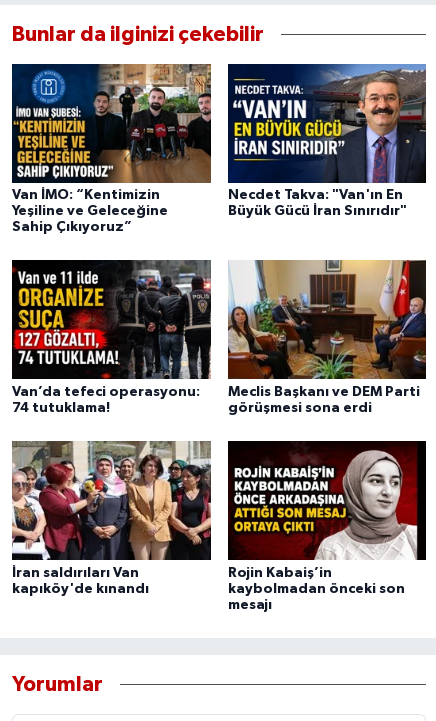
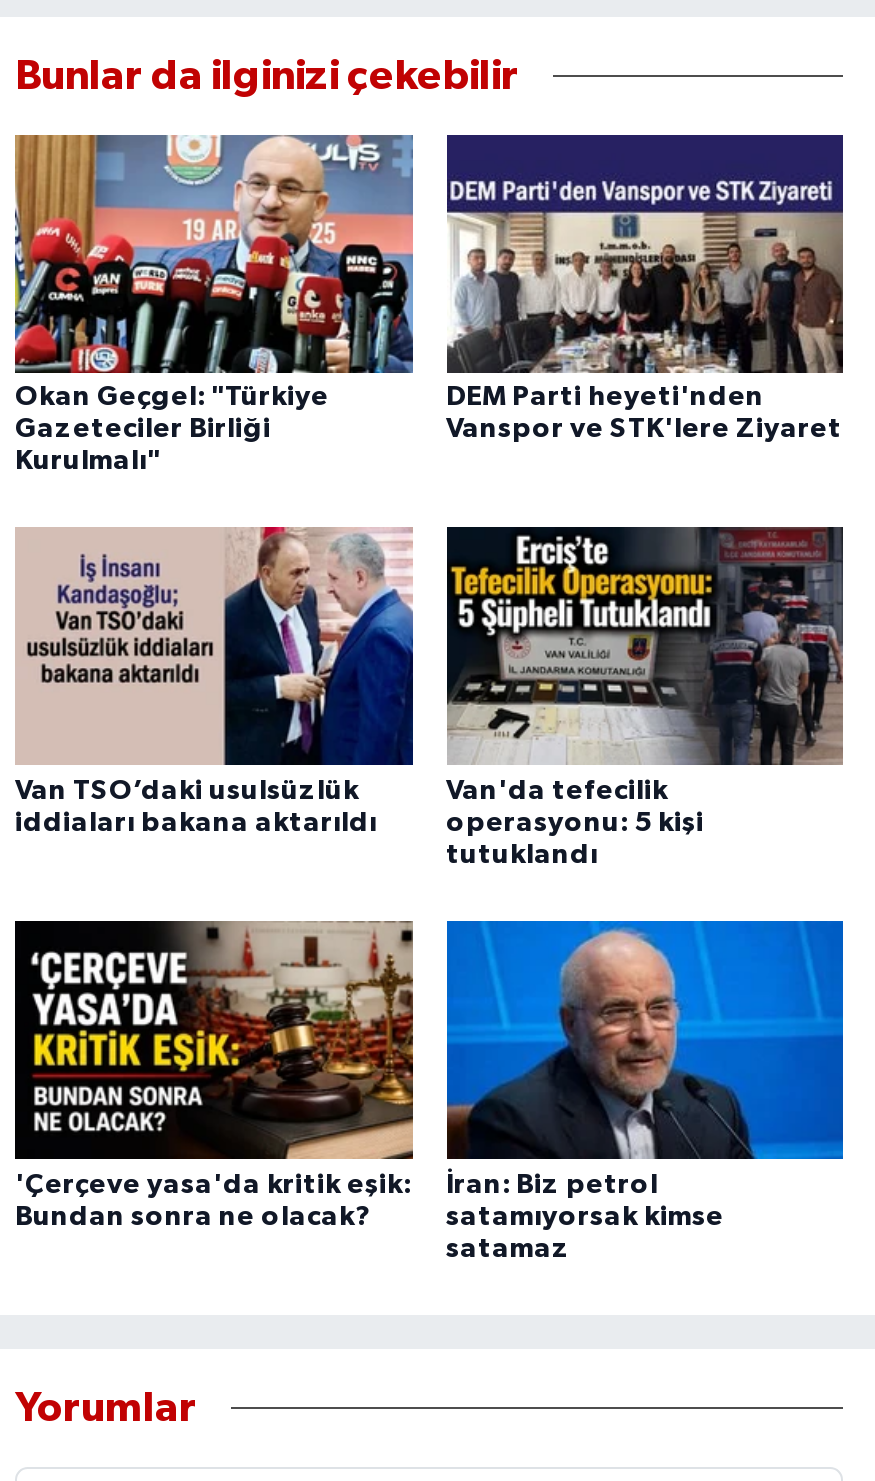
- [image]
- Van İMO: “Kentimizin
- Yeşiline ve Geleceğine
- Sahip Çıkıyoruz”
+ [image]
+ Okan Geçgel: "Türkiye
+ Gazeteciler Birliği
+ Kurulmalı"

- [image]
- Necdet Takva: "Van'ın En
- Büyük Gücü İran Sınırıdır"
+ [image]
+ DEM Parti heyeti'nden
+ Vanspor ve STK'lere Ziyaret

- [image]
- Van’da tefeci operasyonu:
- 74 tutuklama!
+ [image]
+ Van TSO’daki usulsüzlük
+ iddiaları bakana aktarıldı

- [image]
- Meclis Başkanı ve DEM Parti
- görüşmesi sona erdi
+ [image]
+ Van'da tefecilik
+ operasyonu: 5 kişi
+ tutuklandı

- [image]
- İran saldırıları Van
- kapıköy'de kınandı
+ [image]
+ 'Çerçeve yasa'da kritik eşik:
+ Bundan sonra ne olacak?

- [image]
- Rojin Kabaiş’in
- kaybolmadan önceki son
- mesajı
+ [image]
+ İran: Biz petrol
+ satamıyorsak kimse
+ satamaz
